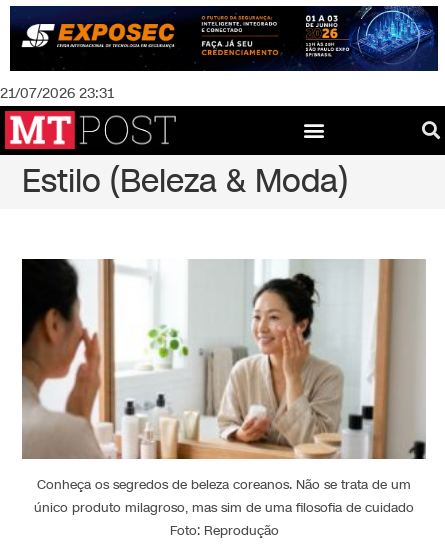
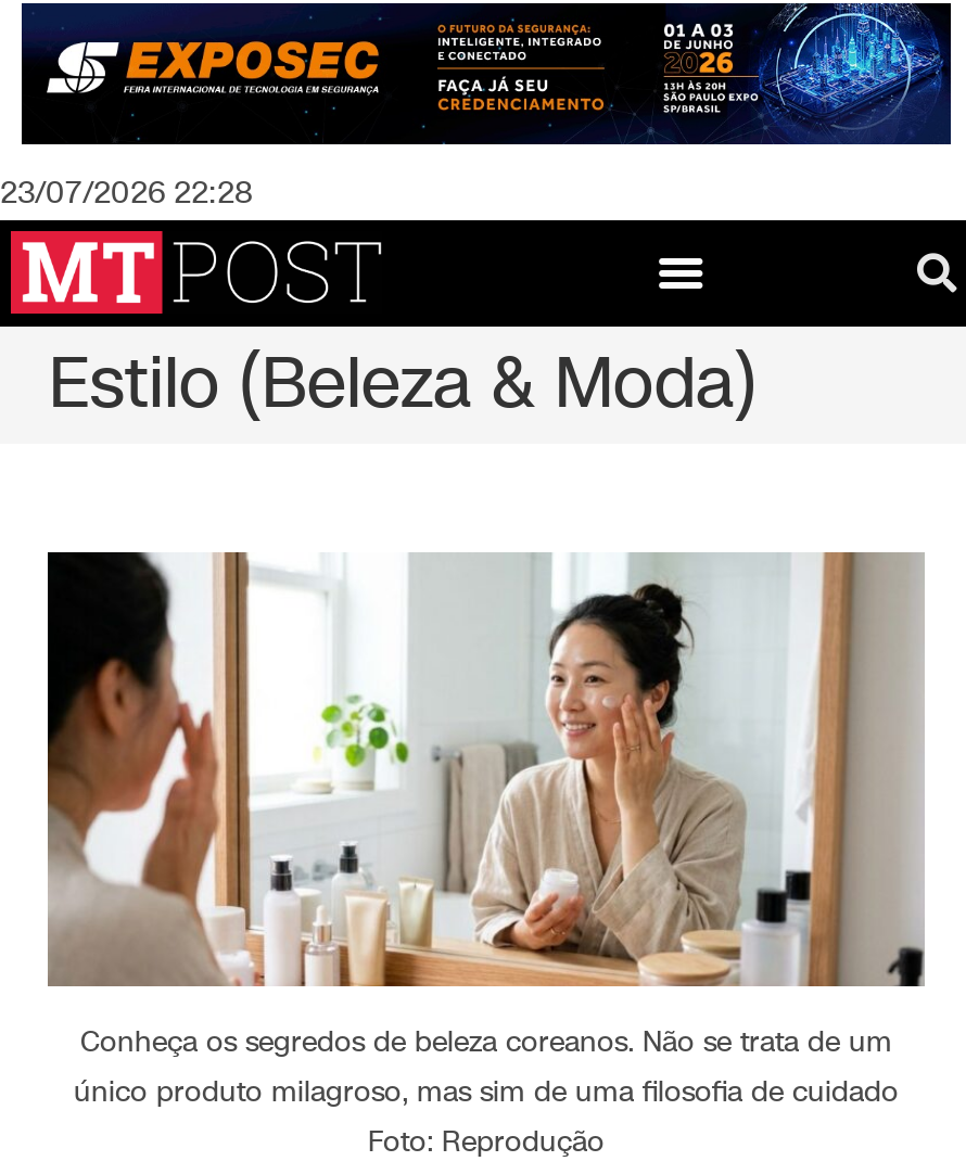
- 21/07/2026 23:31
+ 23/07/2026 22:28
